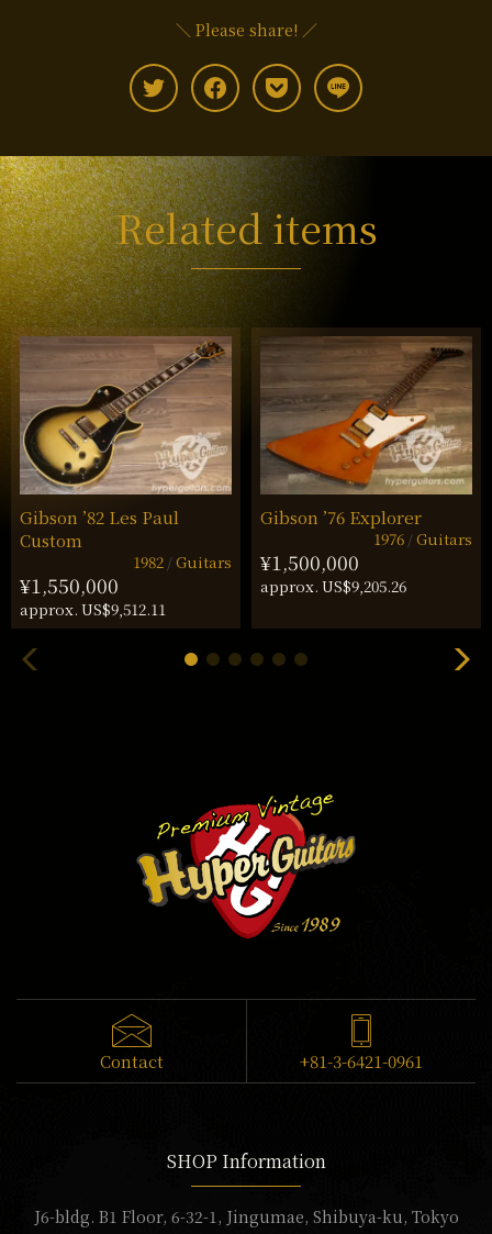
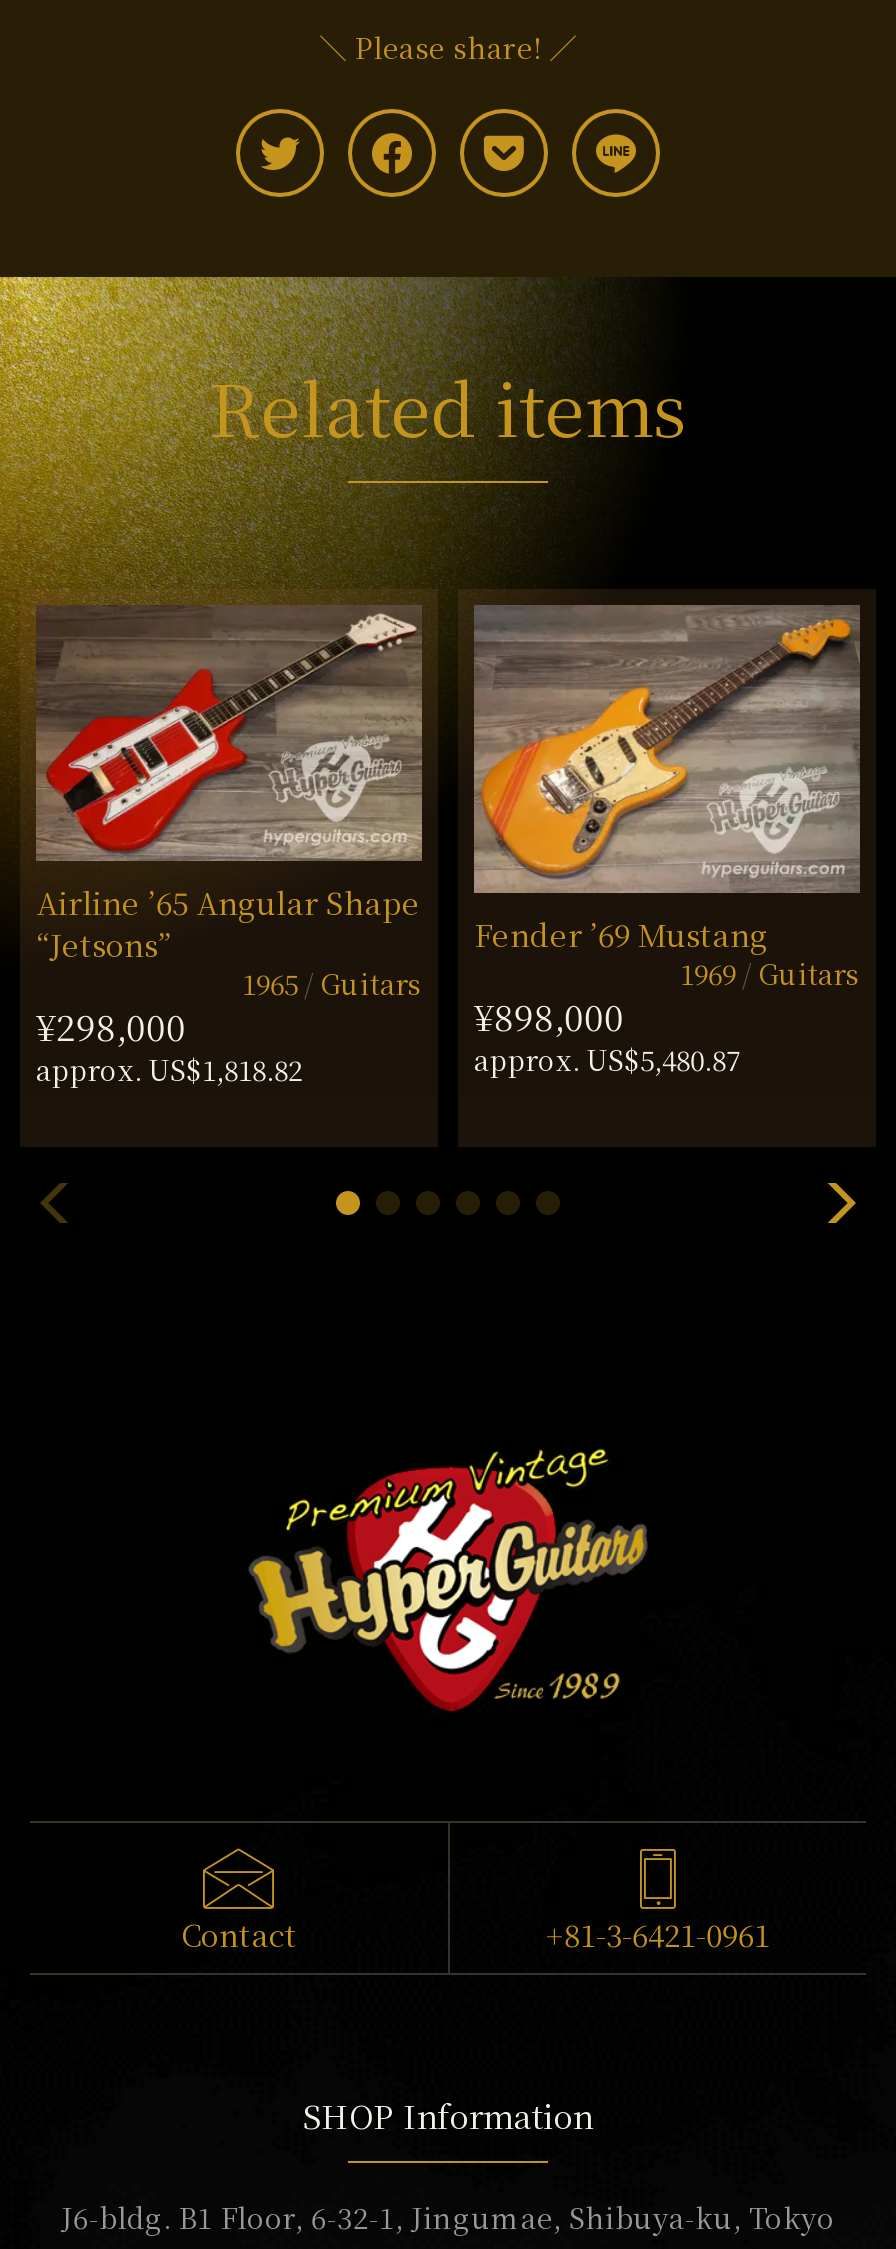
- [image]
- Gibson ’82 Les Paul
- Custom
- 1982 Guitars
- ¥1,550,000
- approx. US$9,512.11
+ [image]
+ Airline ’65 Angular Shape
+ “Jetsons”
+ 1965 Guitars
+ ¥298,000
+ approx. US$1,818.82

- [image]
- Gibson ’76 Explorer
- 1976 Guitars
- ¥1,500,000
- approx. US$9,205.26
+ [image]
+ Fender ’69 Mustang
+ 1969 Guitars
+ ¥898,000
+ approx. US$5,480.87
